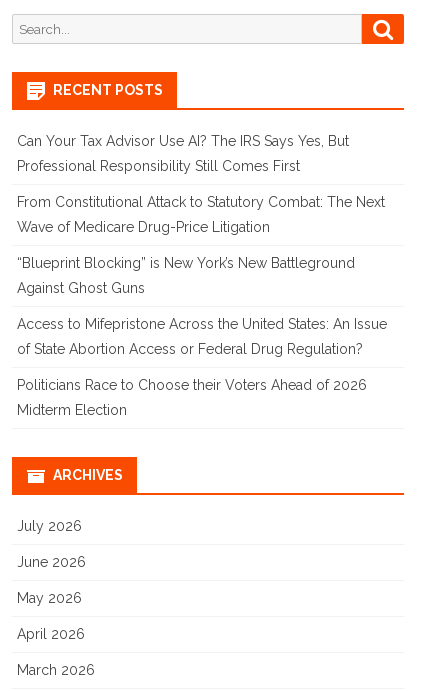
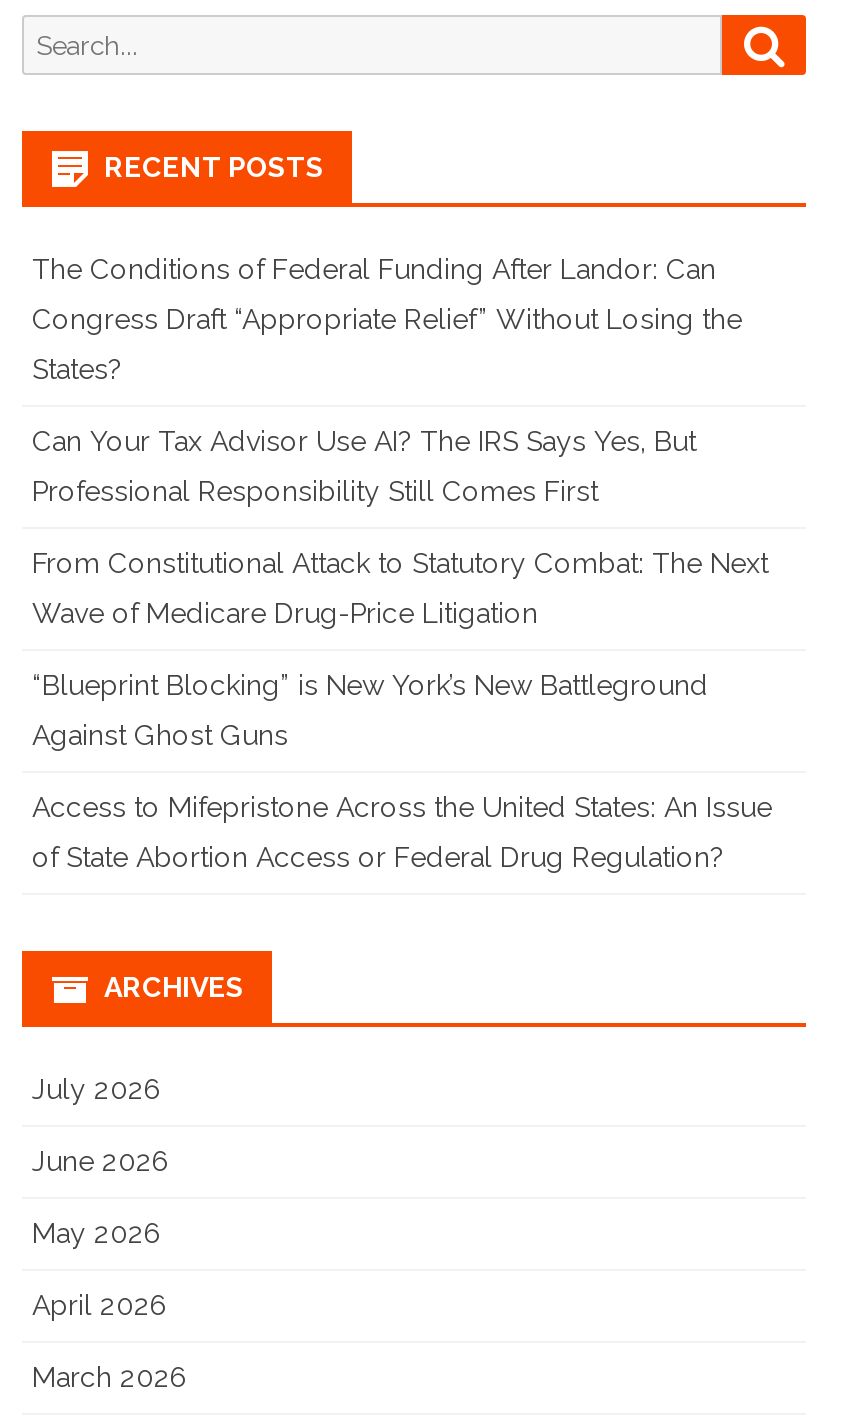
+ The Conditions of Federal Funding After Landor: Can
+ Congress Draft “Appropriate Relief” Without Losing the
+ States?

moved down: Can Your Tax Advisor Use AI? The IRS Says Yes, But | Professional Responsibility Still Comes First | From Constitutional Attack to Statutory Combat: The Next | Wave of Medicare Drug-Price Litigation | “Blueprint Blocking” is New York’s New Battleground | Against Ghost Guns | Access to Mifepristone Across the United States: An Issue | of State Abortion Access or Federal Drug Regulation?

- Politicians Race to Choose their Voters Ahead of 2026
- Midterm Election
